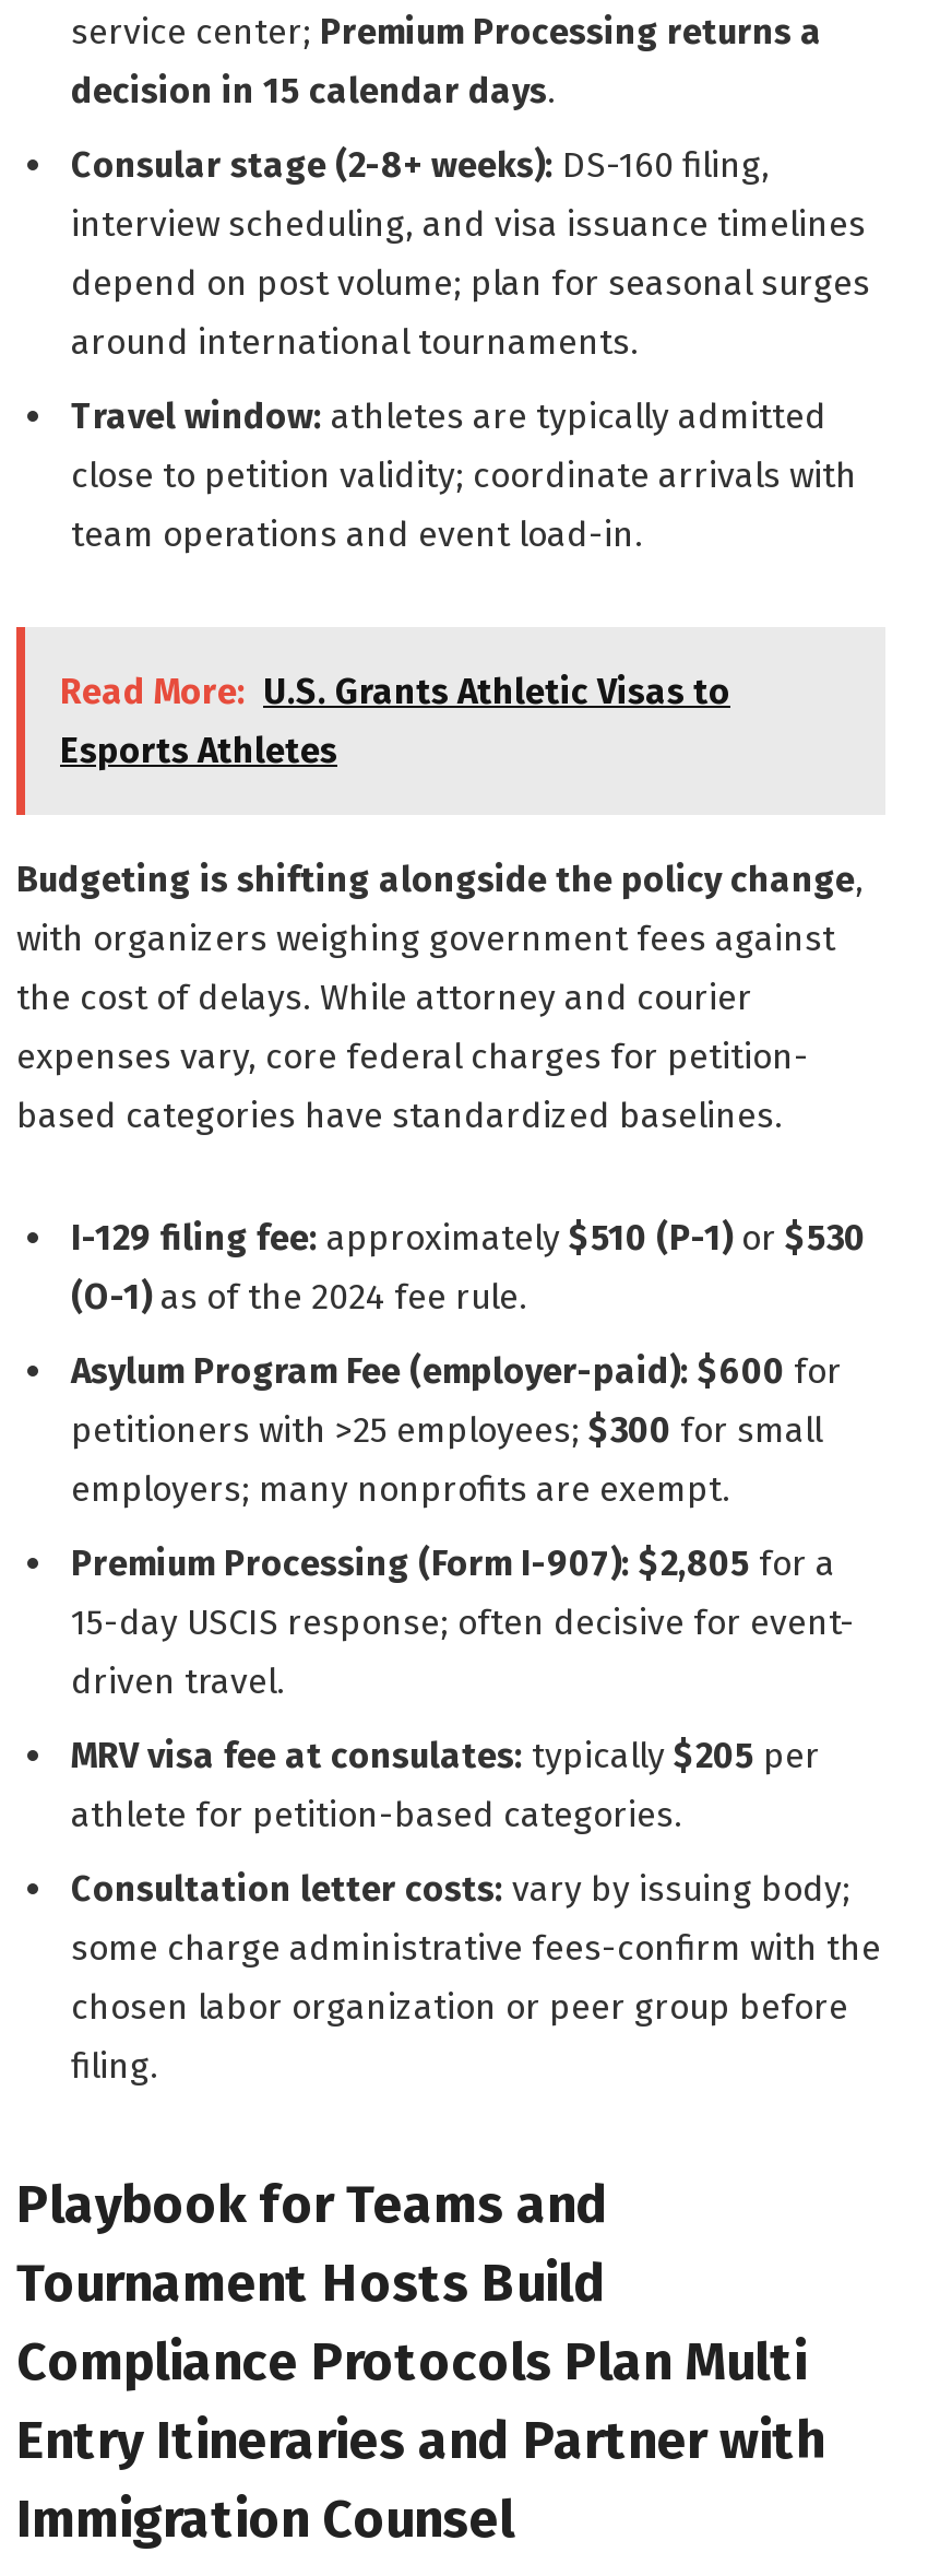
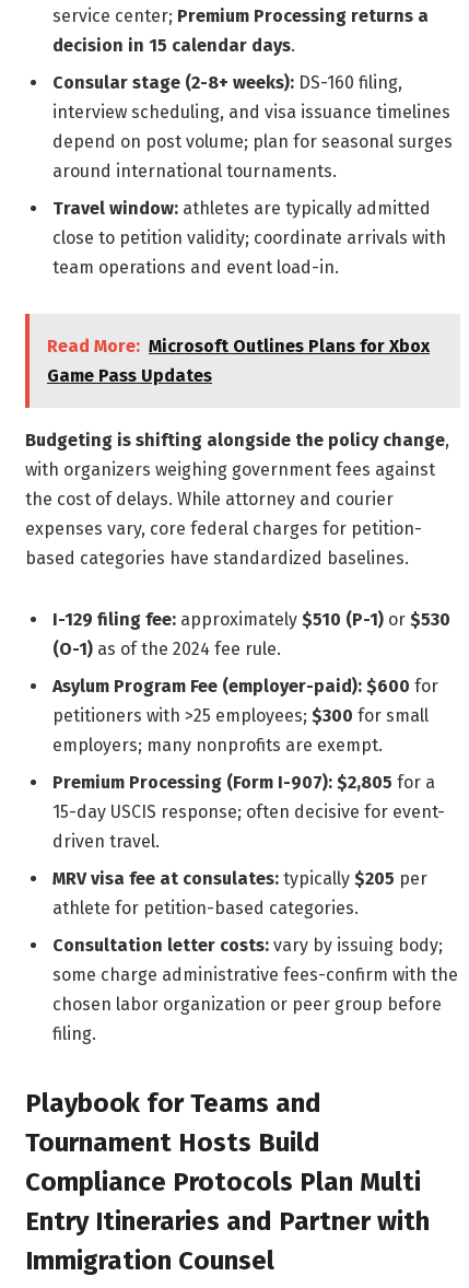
- Read More: U.S. Grants Athletic Visas to
- Esports Athletes
+ Read More: Microsoft Outlines Plans for Xbox
+ Game Pass Updates
